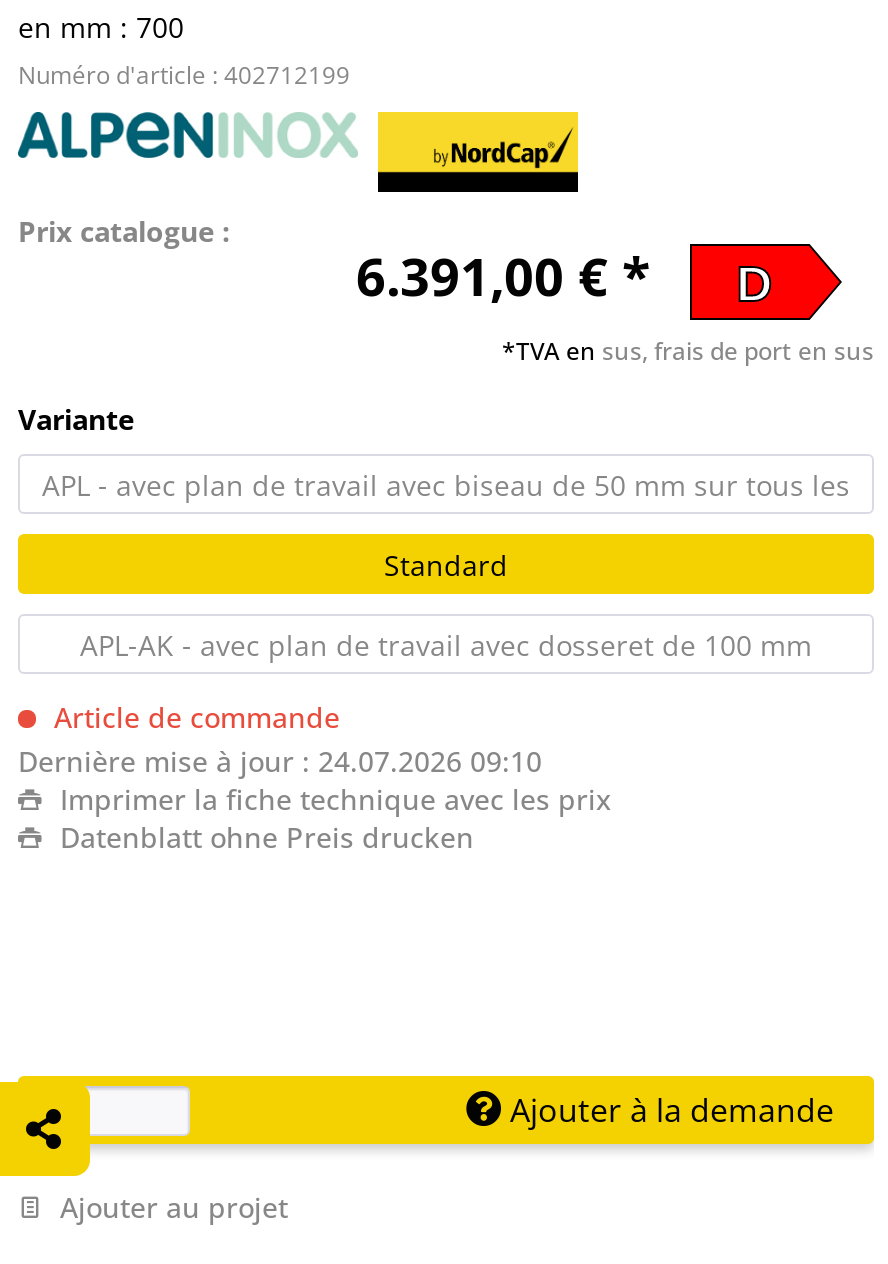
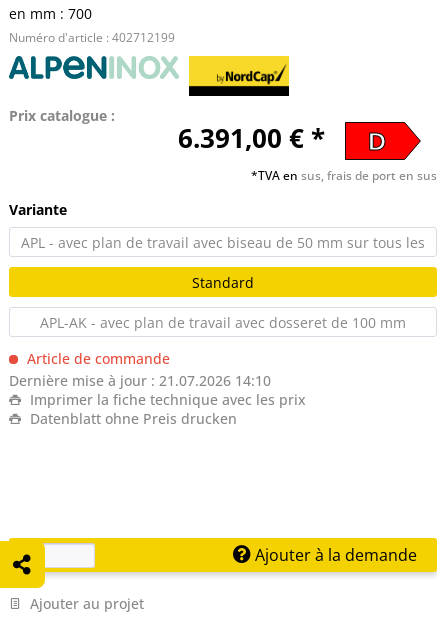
- Dernière mise à jour : 24.07.2026 09:10
+ Dernière mise à jour : 21.07.2026 14:10
